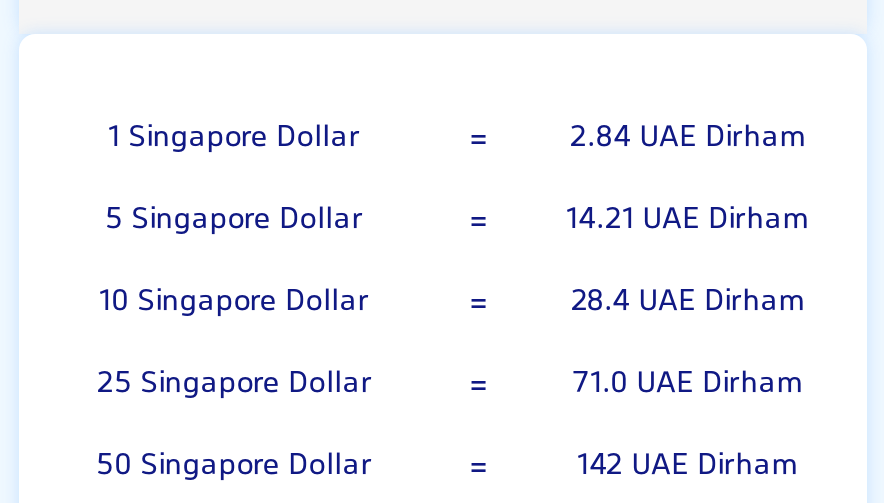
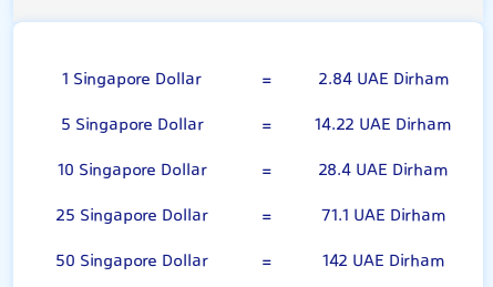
- 14.21 UAE Dirham
+ 14.22 UAE Dirham

- 71.0 UAE Dirham
+ 71.1 UAE Dirham
